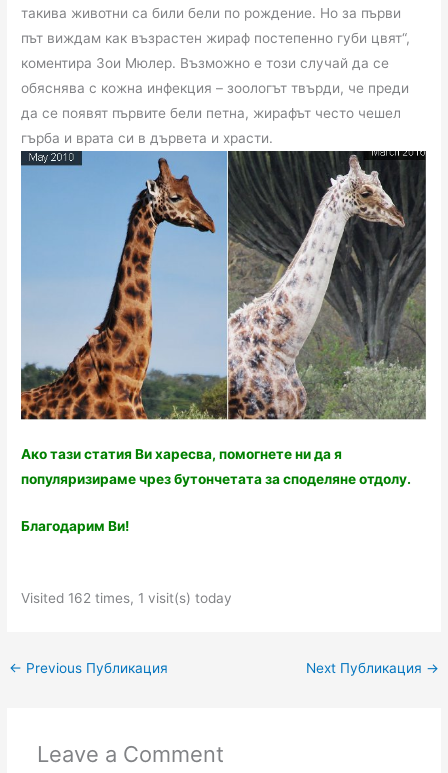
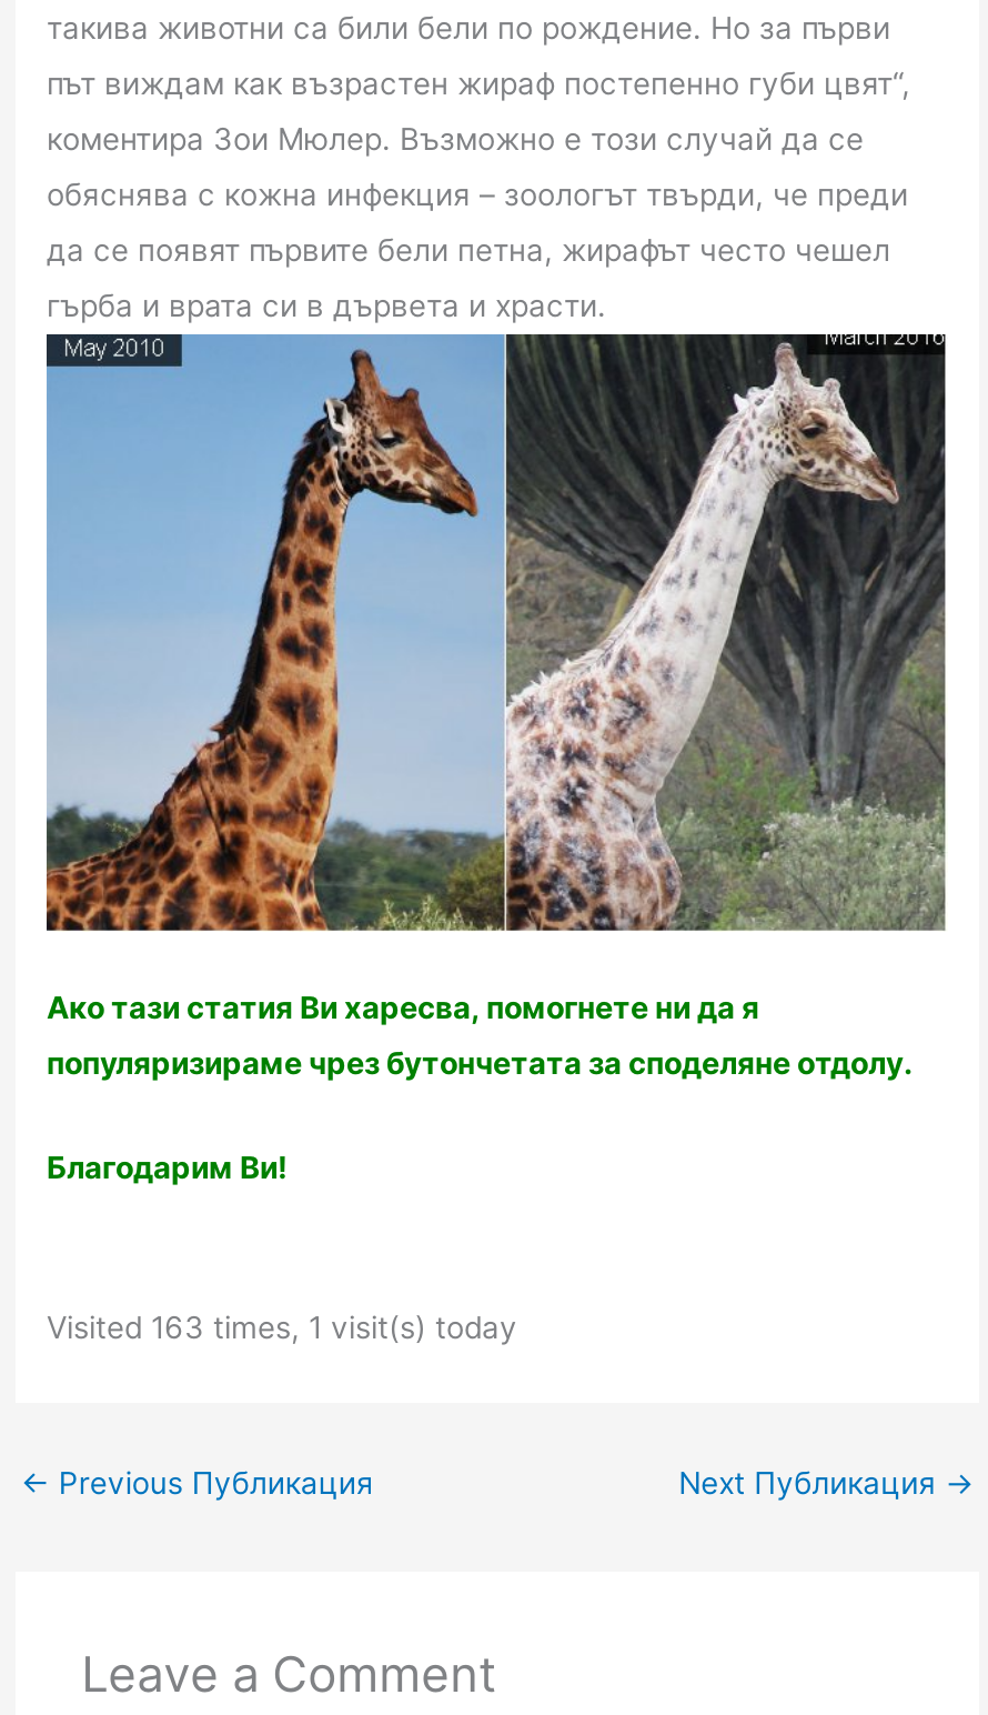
- Visited 162 times, 1 visit(s) today
+ Visited 163 times, 1 visit(s) today
